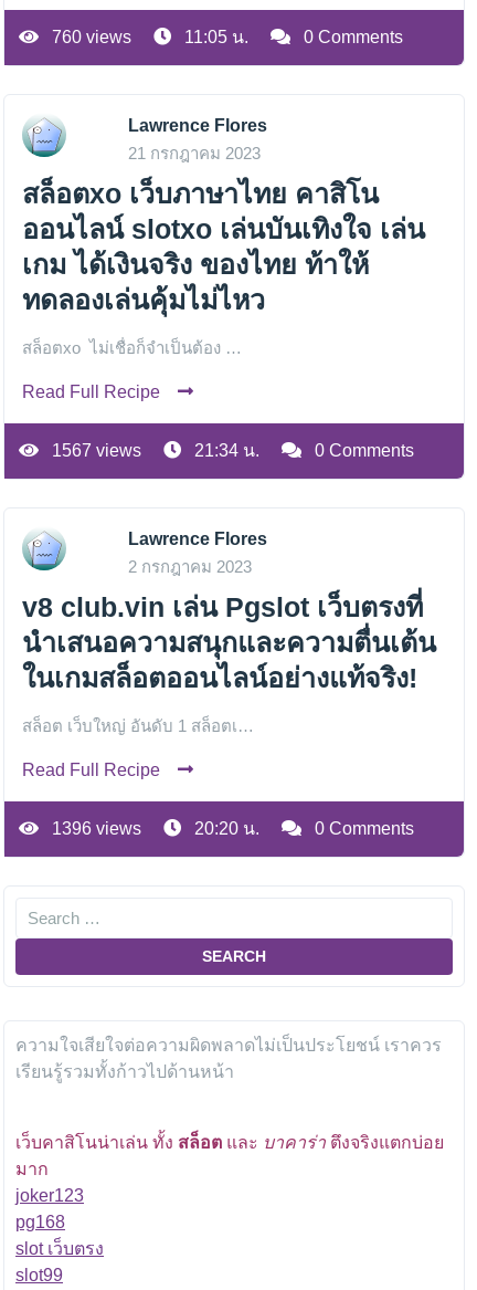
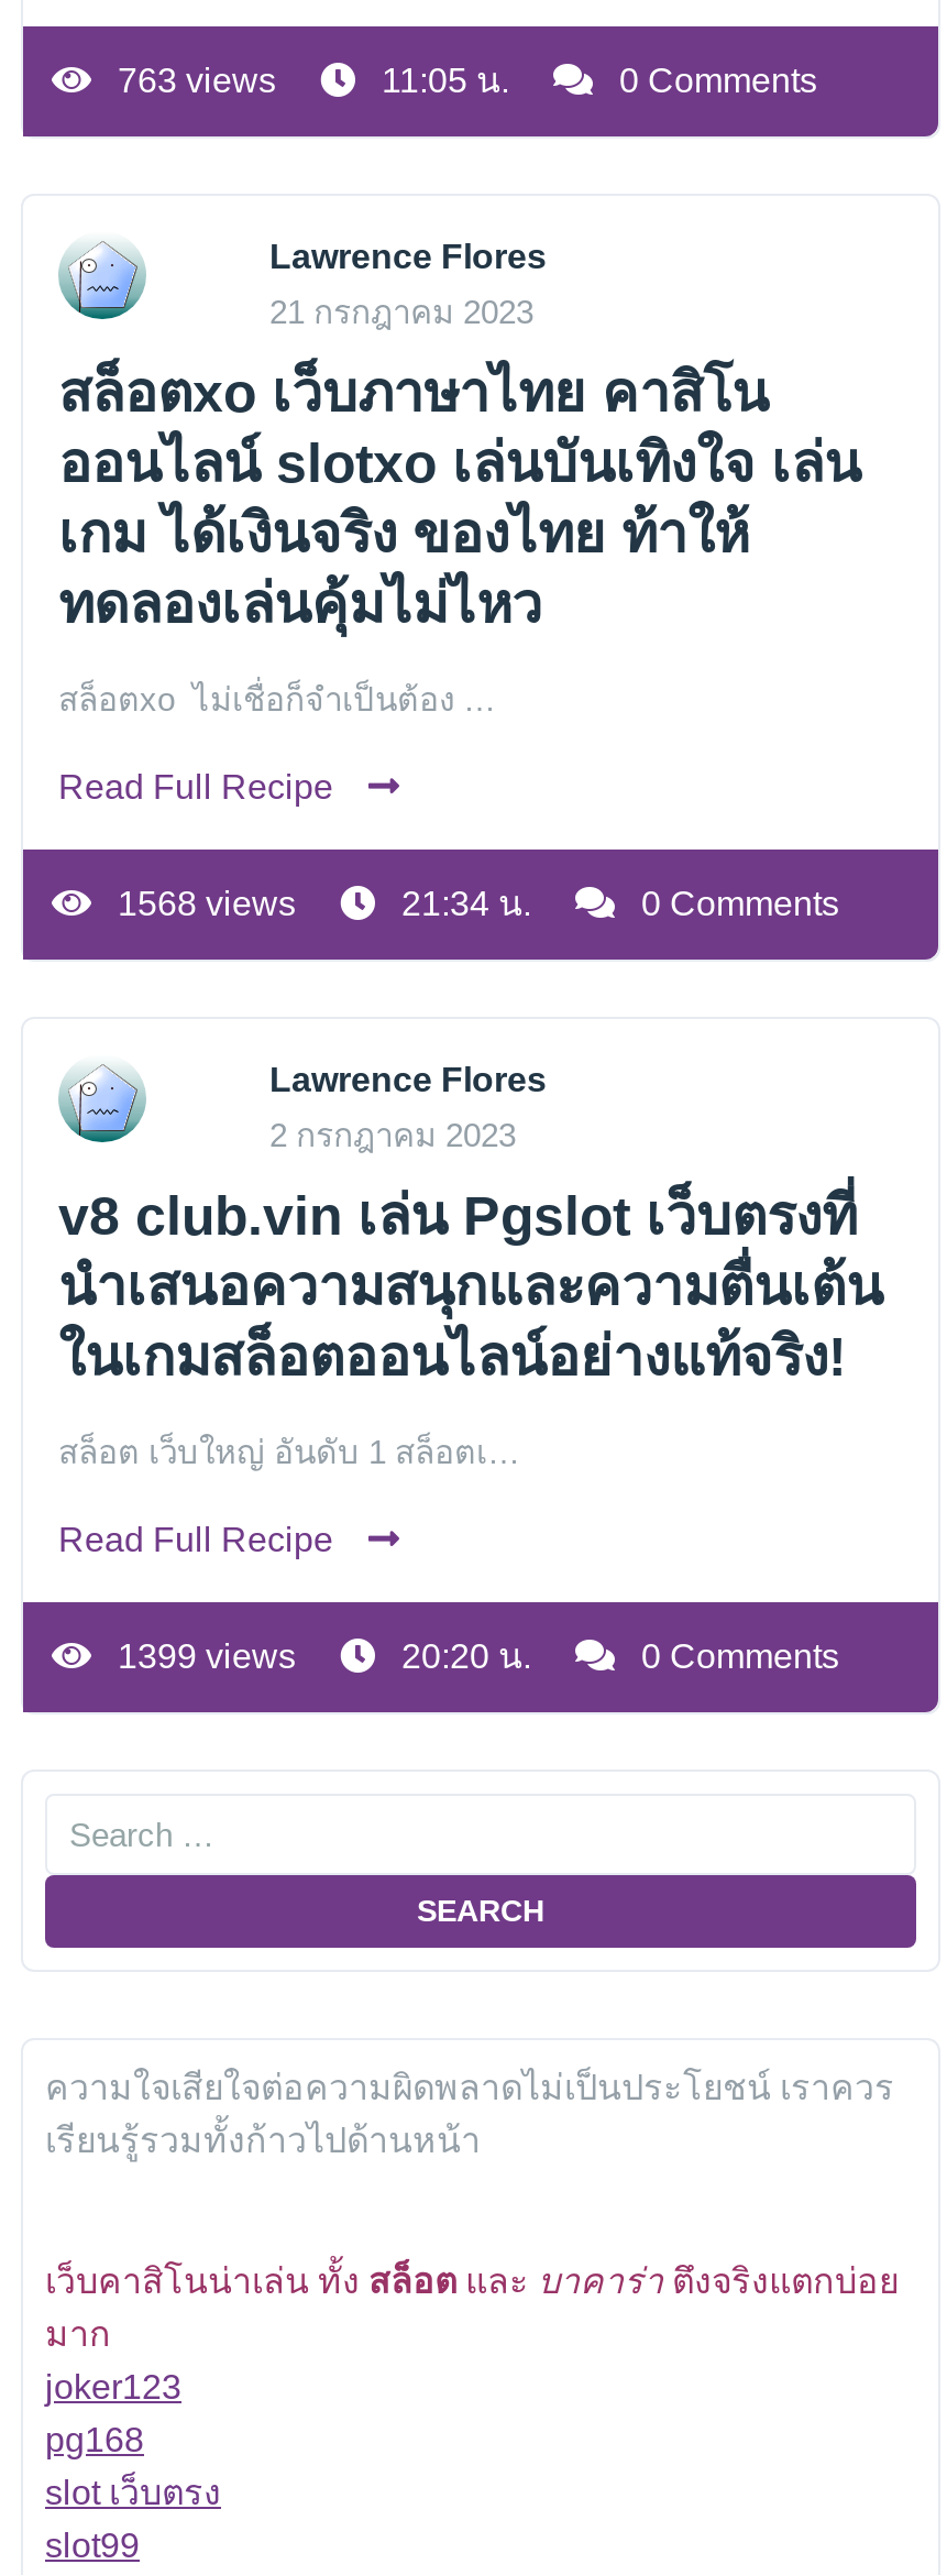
- 760 views
+ 763 views

- 1567 views
+ 1568 views

- 1396 views
+ 1399 views
